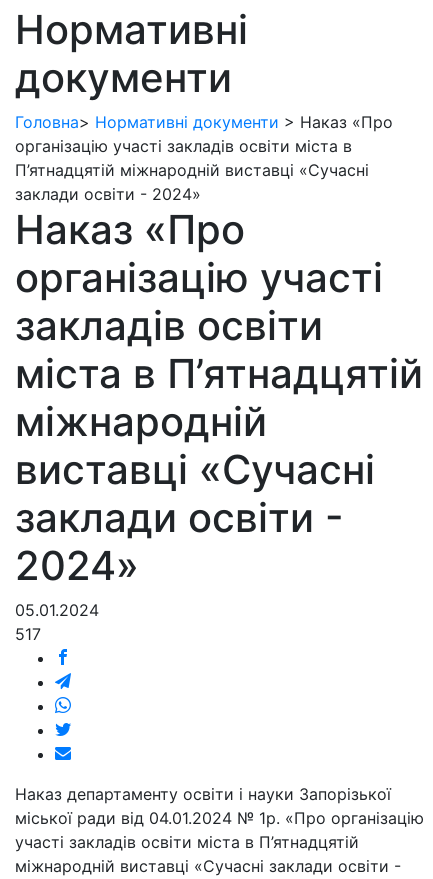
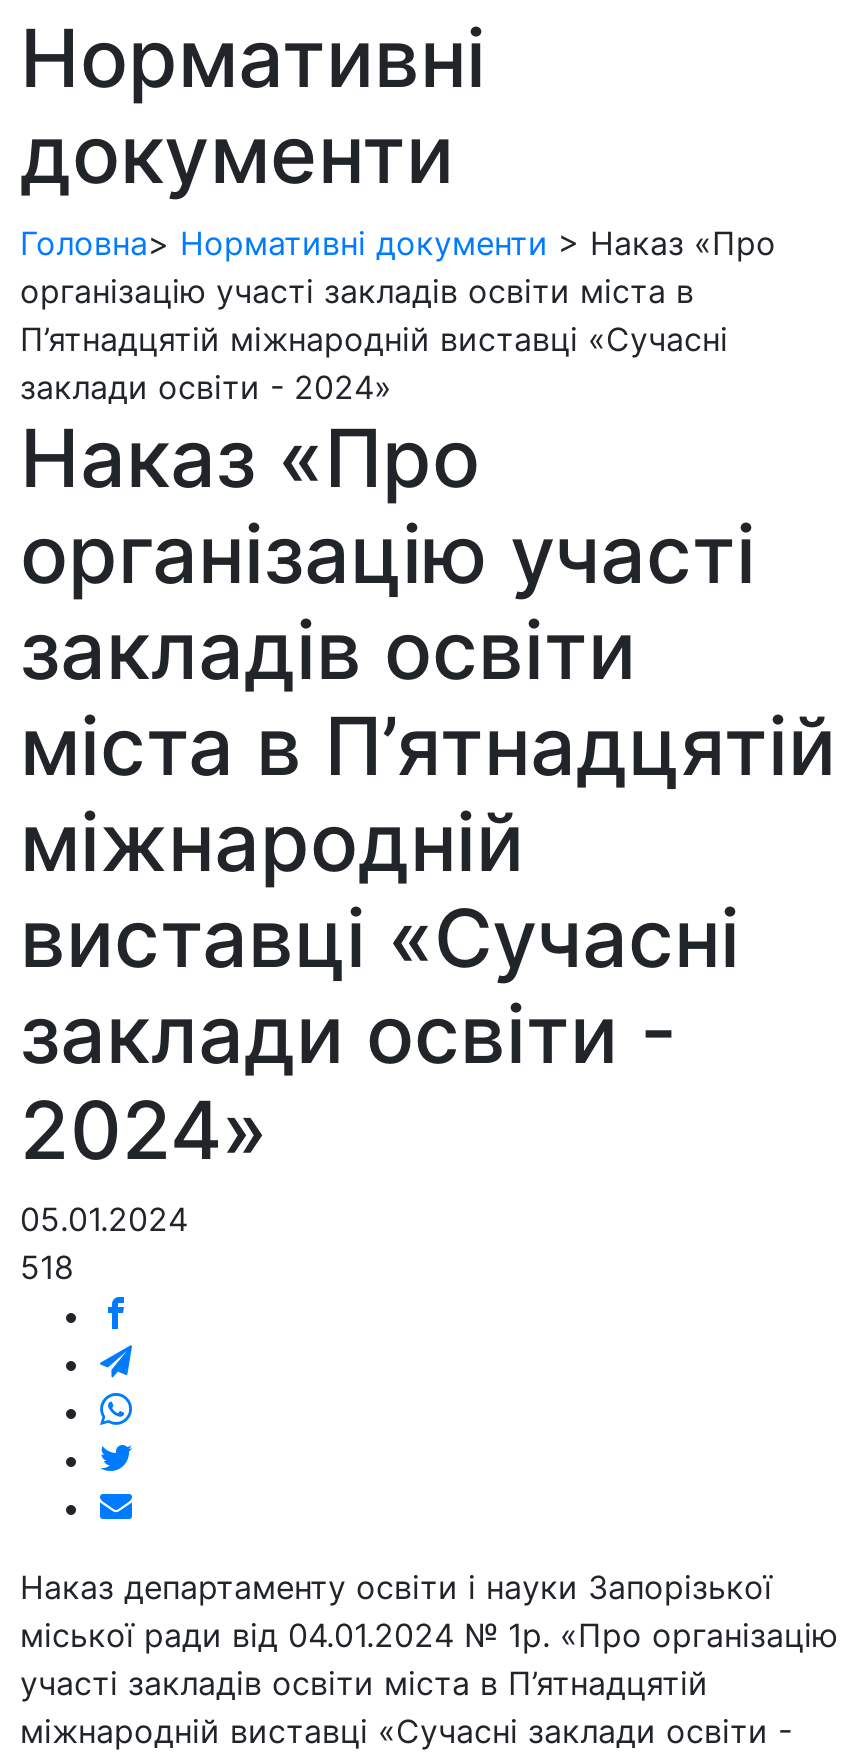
- 517
+ 518
